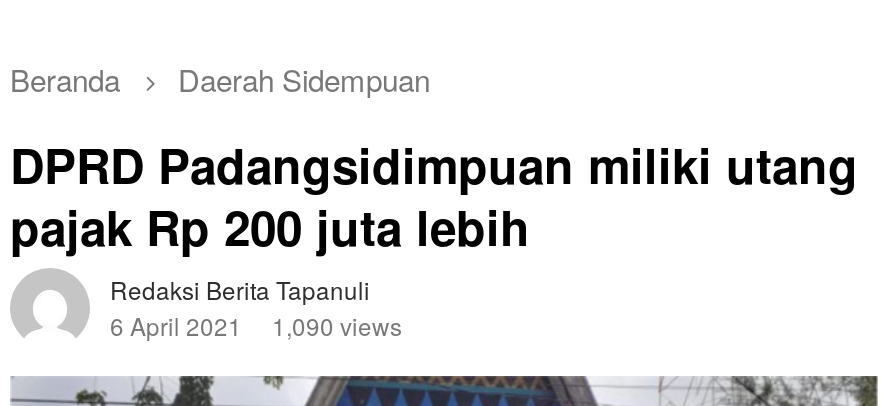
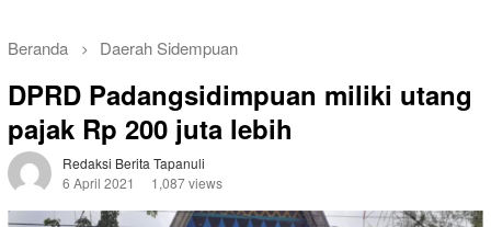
- 6 April 2021 1,090 views
+ 6 April 2021 1,087 views
